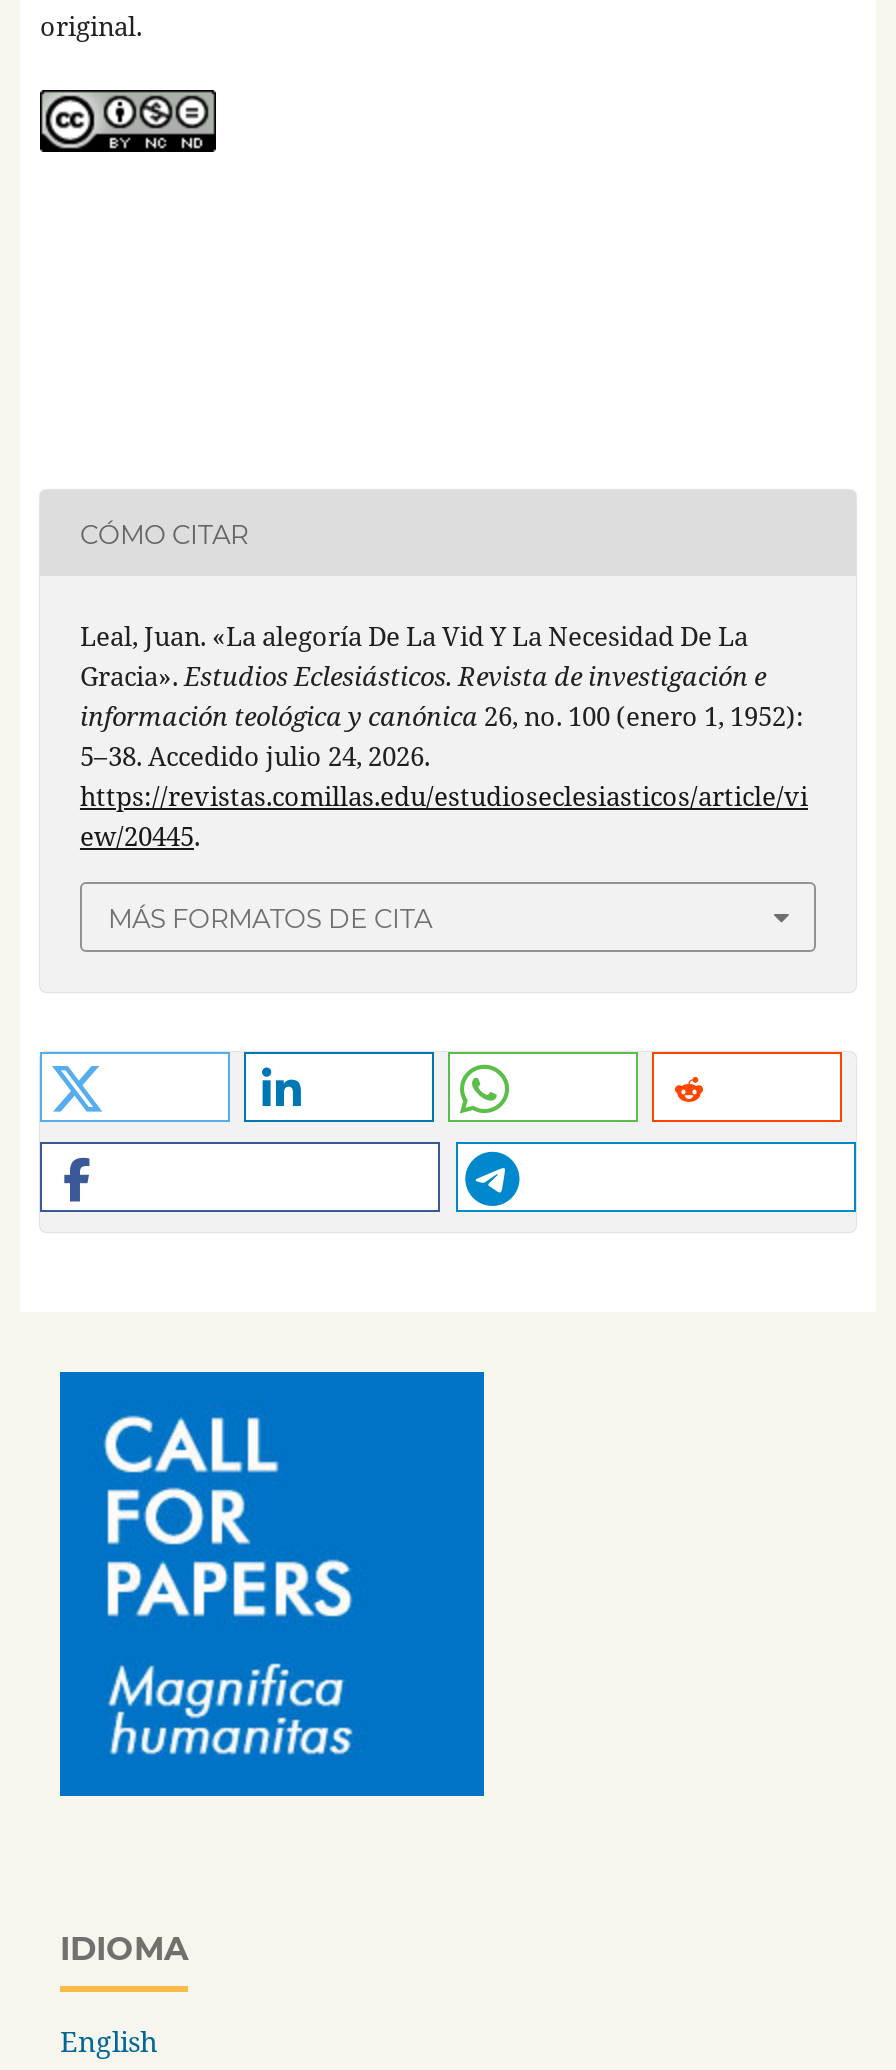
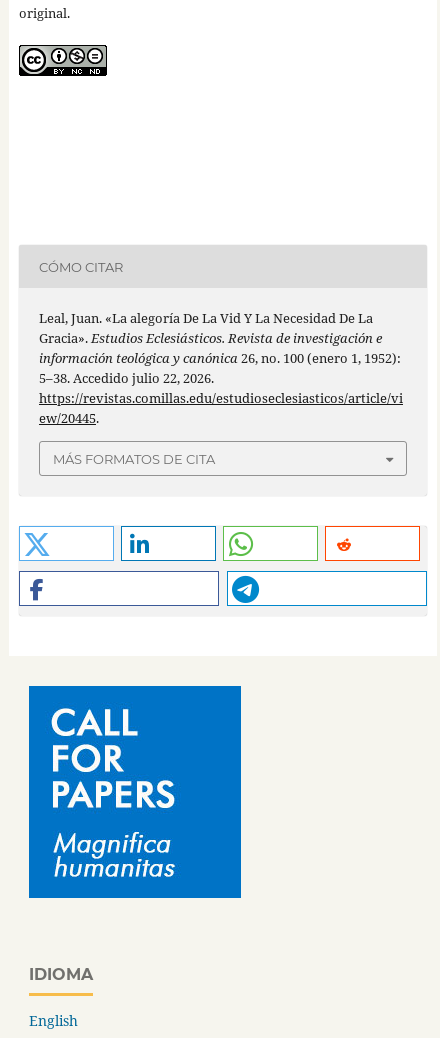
- 5–38. Accedido julio 24, 2026.
+ 5–38. Accedido julio 22, 2026.
